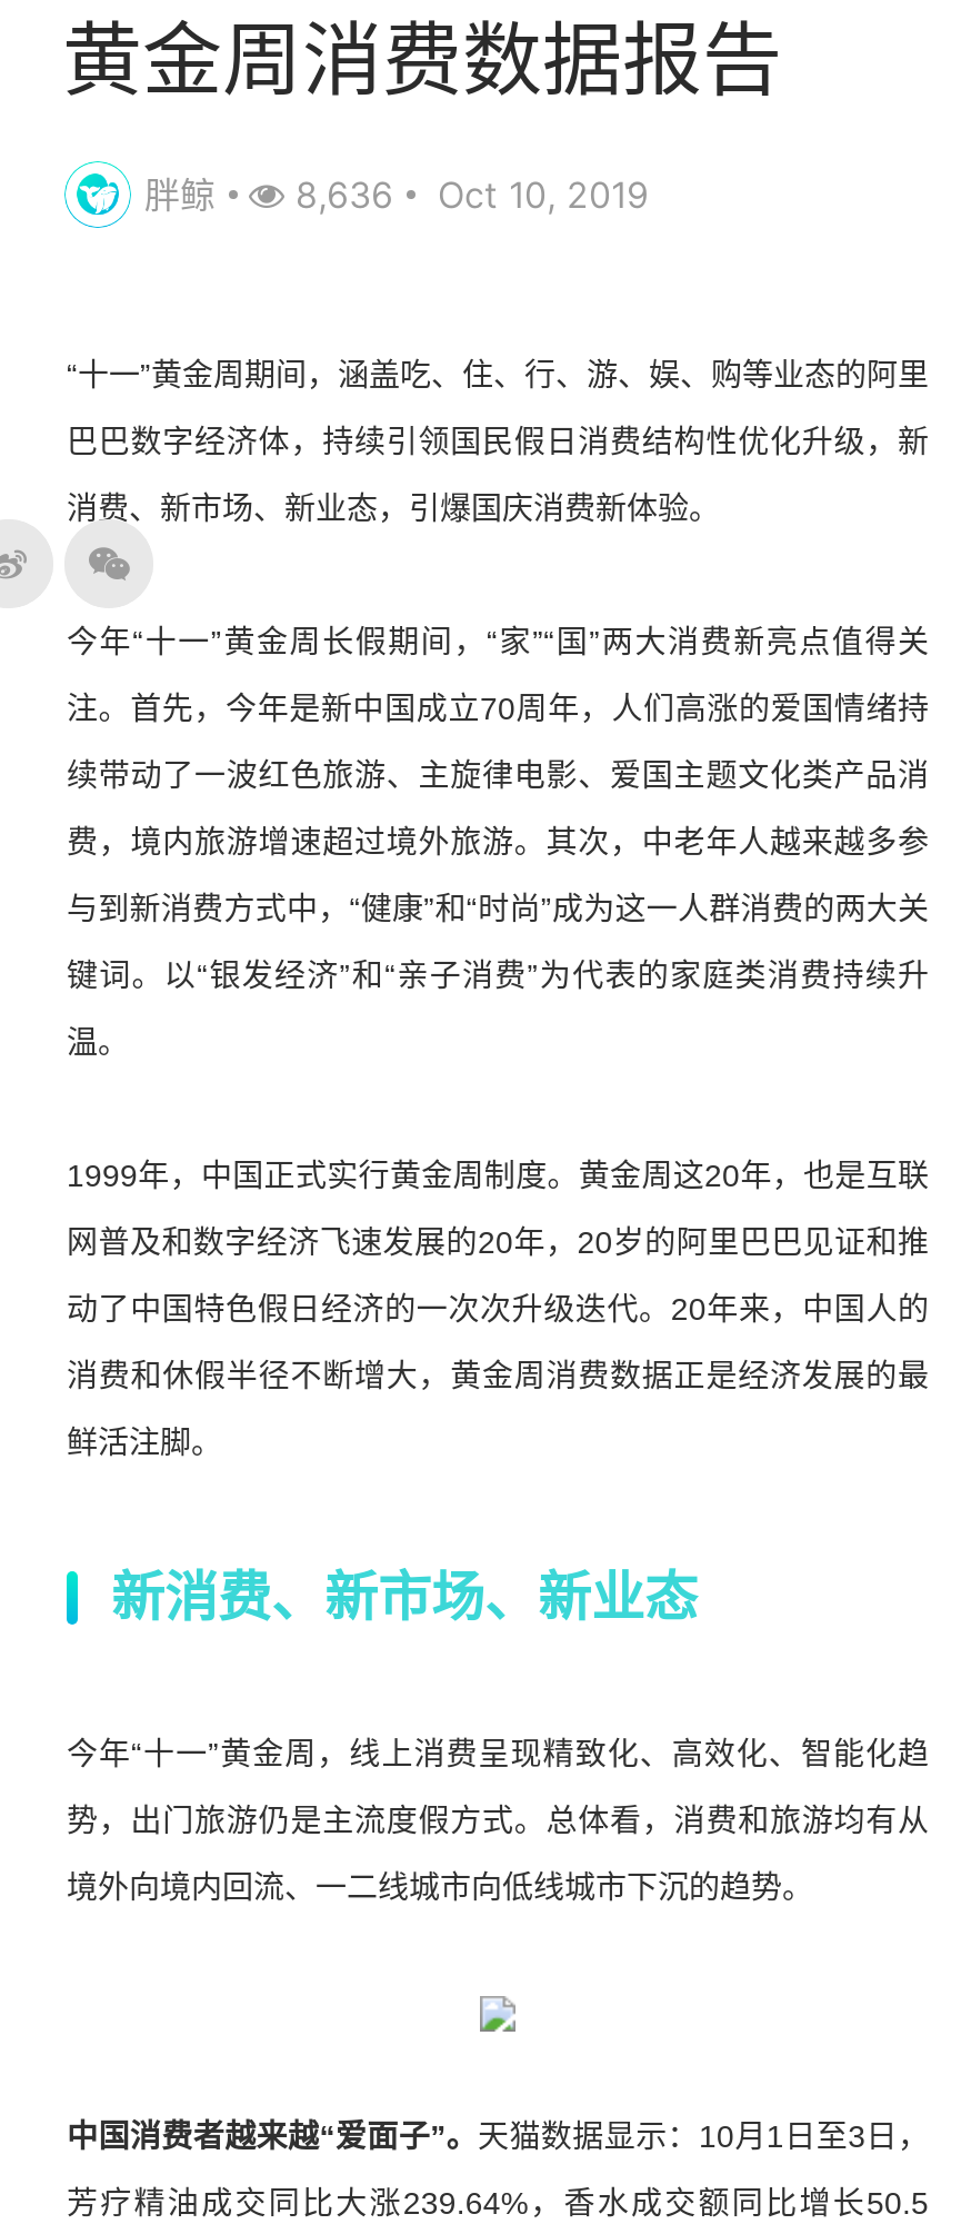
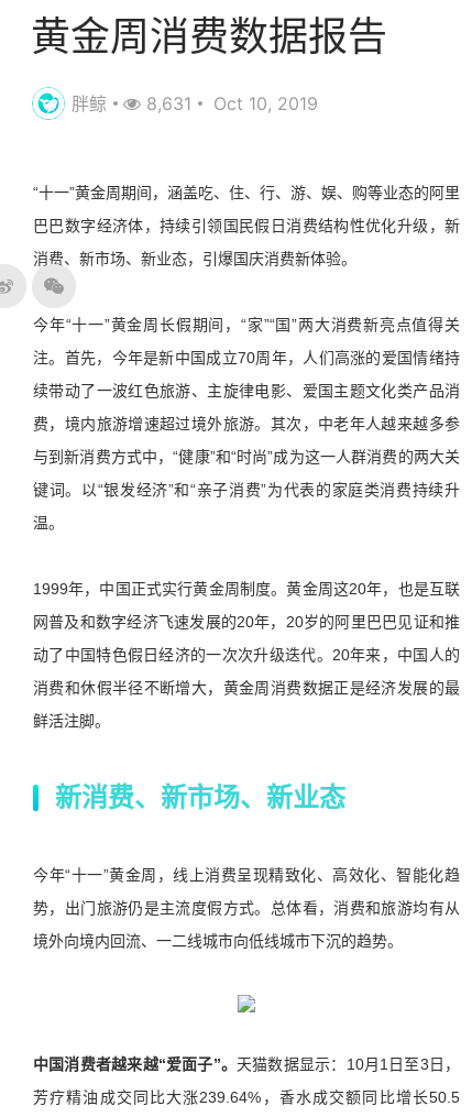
- 胖鲸 8,636 Oct 10, 2019
+ 胖鲸 8,631 Oct 10, 2019
